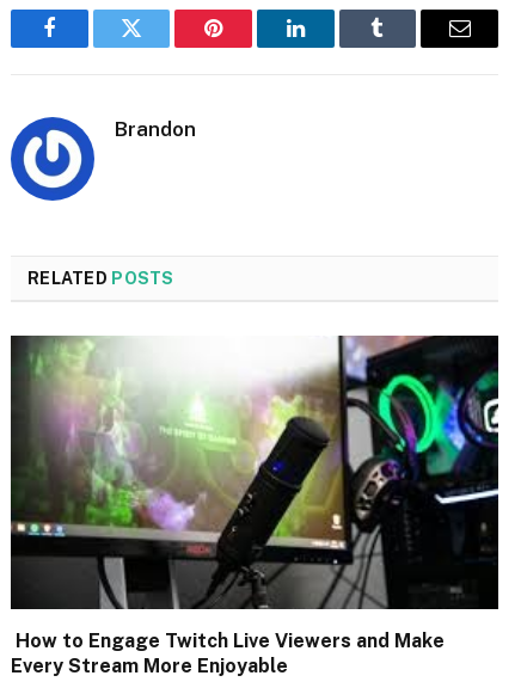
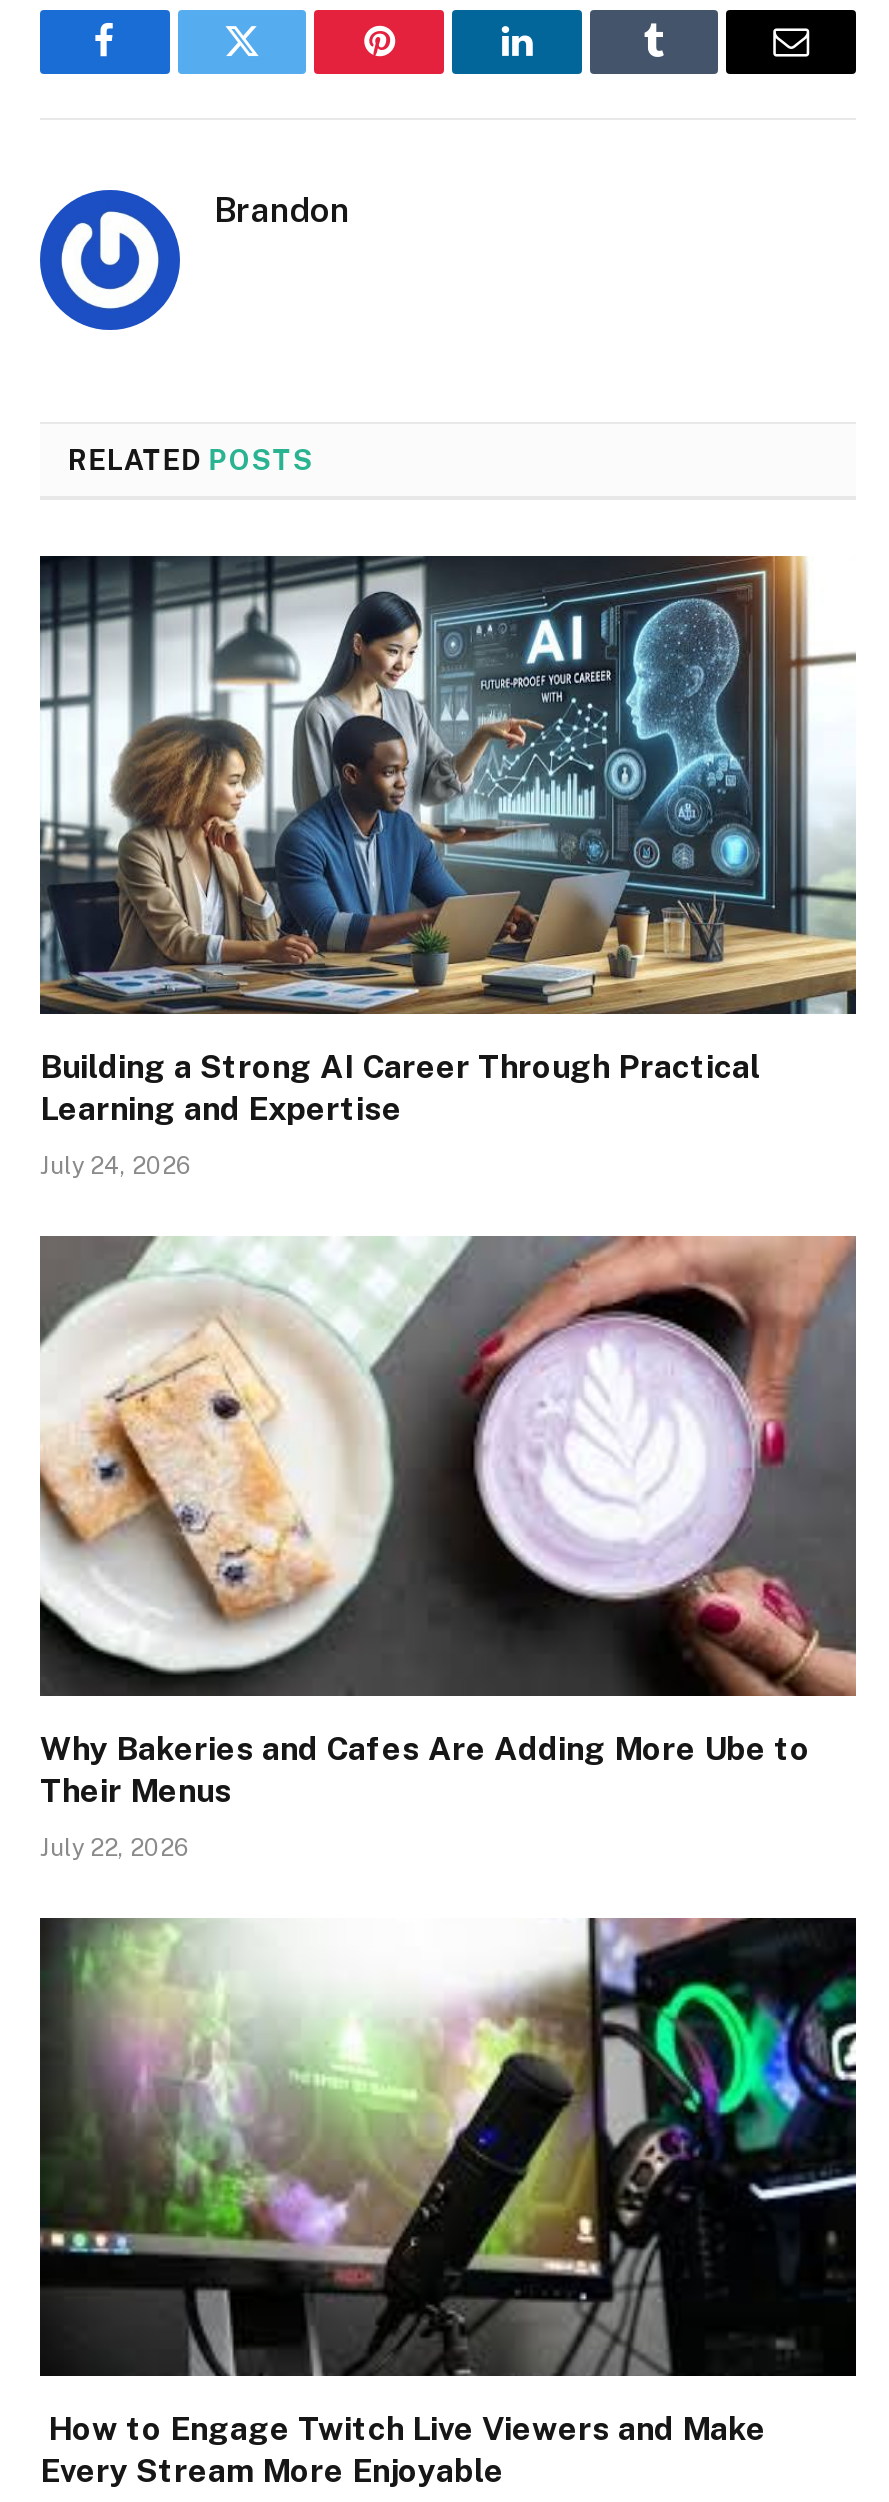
+ [image]
+ Building a Strong AI Career Through Practical
+ Learning and Expertise
+ July 24, 2026

+ [image]
+ Why Bakeries and Cafes Are Adding More Ube to
+ Their Menus
+ July 22, 2026
